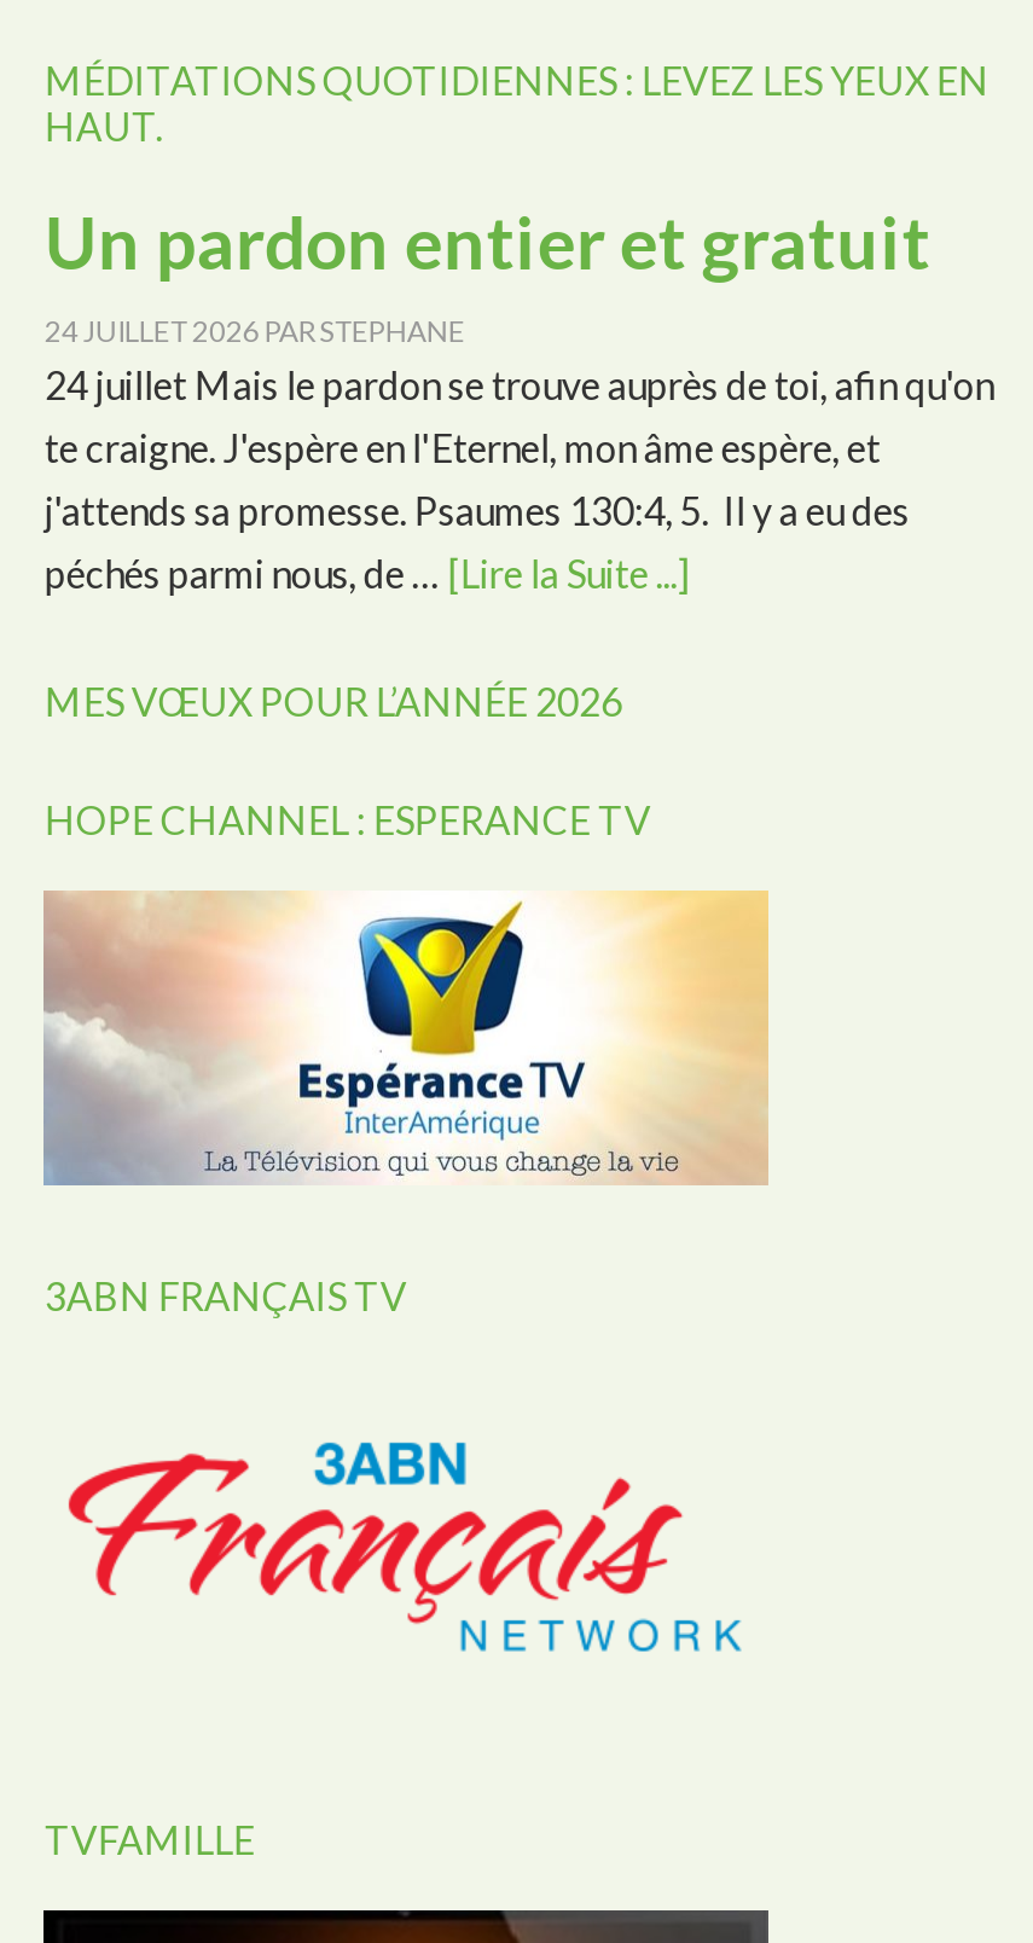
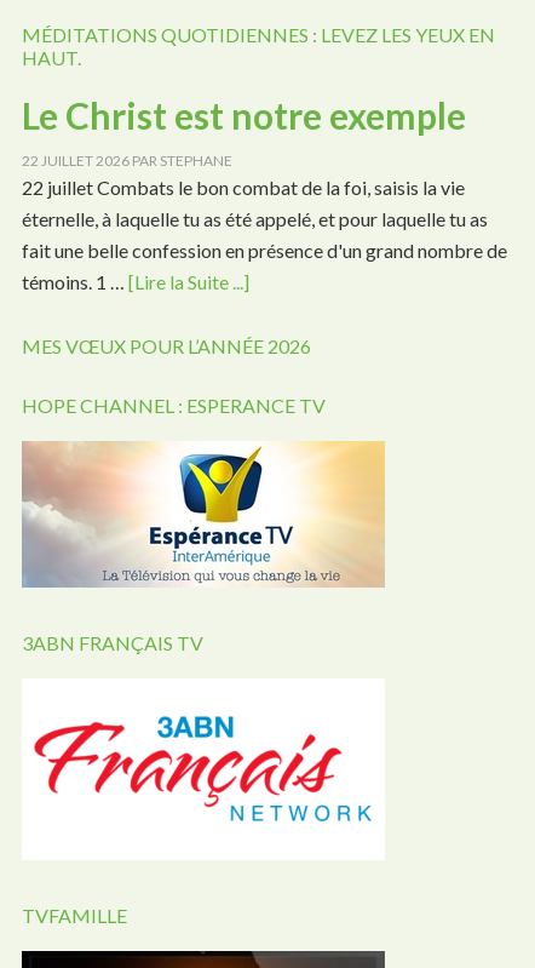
- Un pardon entier et gratuit
- 24 JUILLET 2026 PARSTEPHANE
- 24 juillet Mais le pardon se trouve auprès de toi, afin qu'on
- te craigne. J'espère en l'Eternel, mon âme espère, et
- j'attends sa promesse. Psaumes 130:4, 5. Il y a eu des
- péchés parmi nous, de … [Lire la Suite ...]
+ Le Christ est notre exemple
+ 22 JUILLET 2026 PARSTEPHANE
+ 22 juillet Combats le bon combat de la foi, saisis la vie
+ éternelle, à laquelle tu as été appelé, et pour laquelle tu as
+ fait une belle confession en présence d'un grand nombre de
+ témoins. 1 … [Lire la Suite ...]
